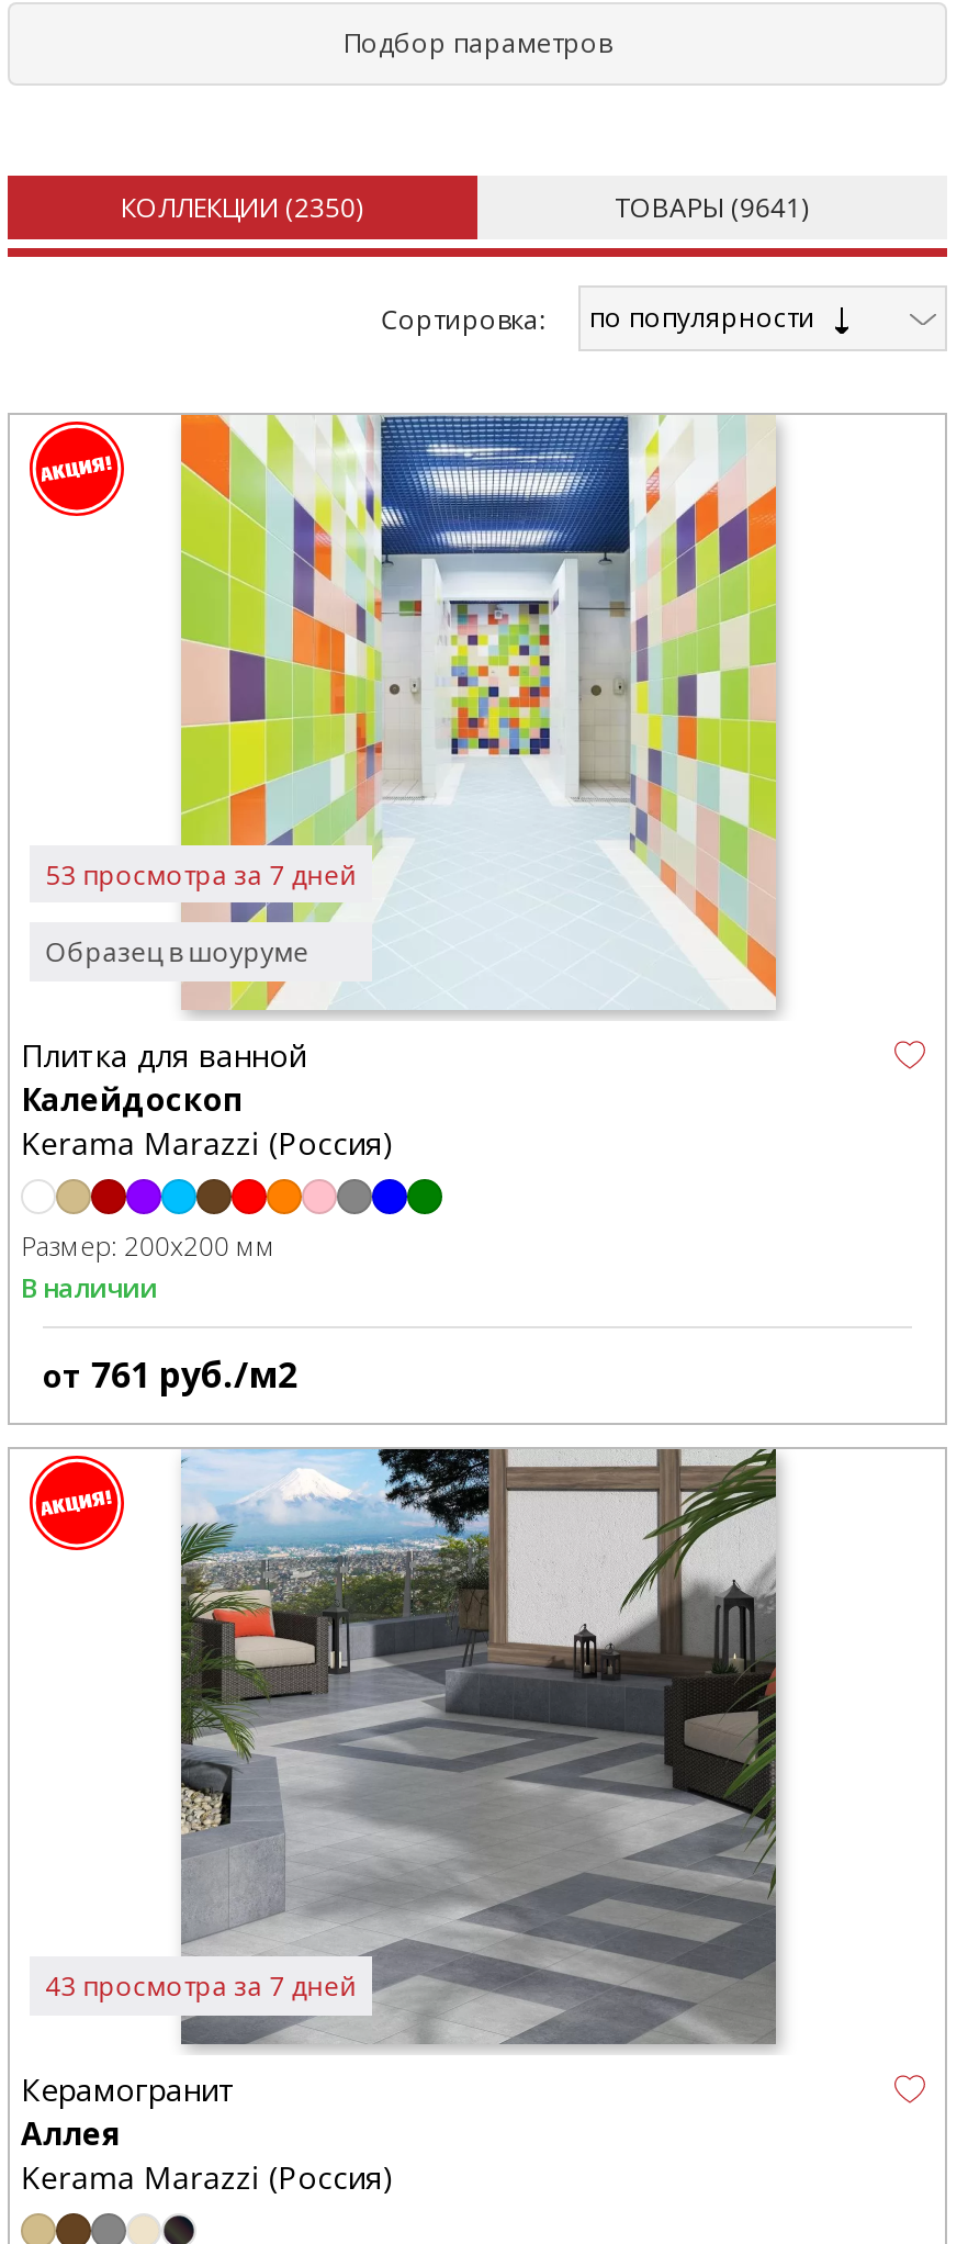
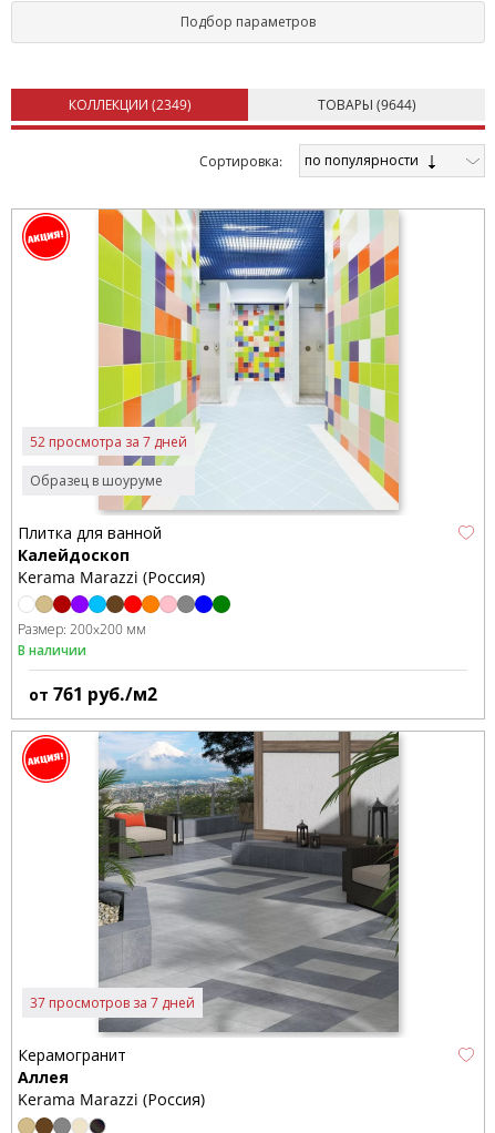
- КОЛЛЕКЦИИ (2350)
+ КОЛЛЕКЦИИ (2349)

- ТОВАРЫ (9641)
+ ТОВАРЫ (9644)

- 53 просмотра за 7 дней
+ 52 просмотра за 7 дней

- 43 просмотра за 7 дней
+ 37 просмотров за 7 дней
